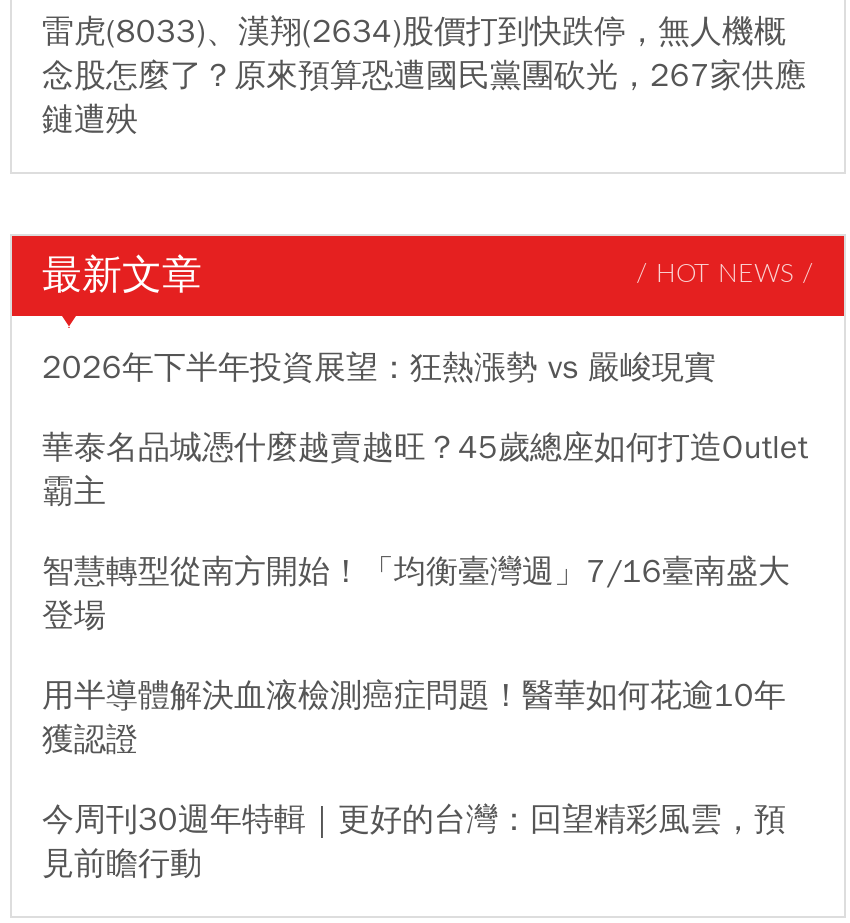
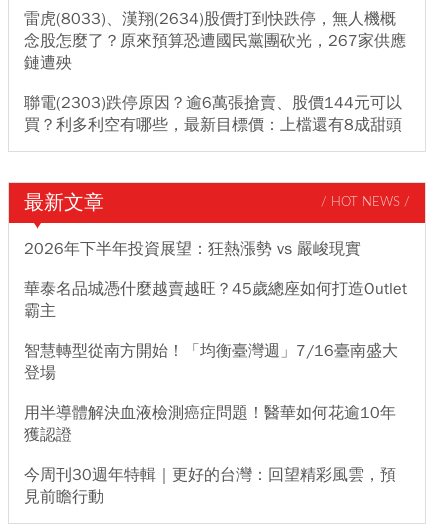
+ 聯電(2303)跌停原因？逾6萬張搶賣、股價144元可以
+ 買？利多利空有哪些，最新目標價：上檔還有8成甜頭
